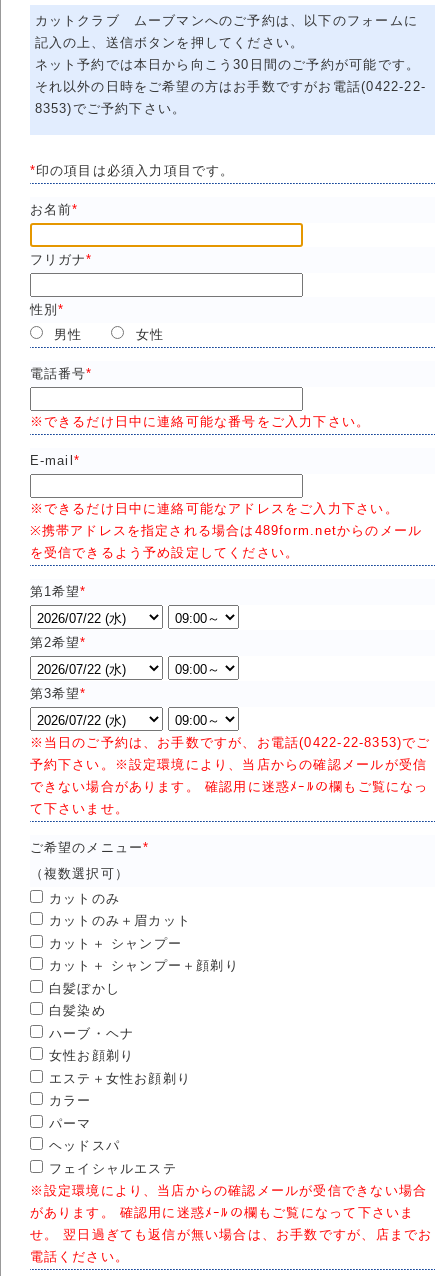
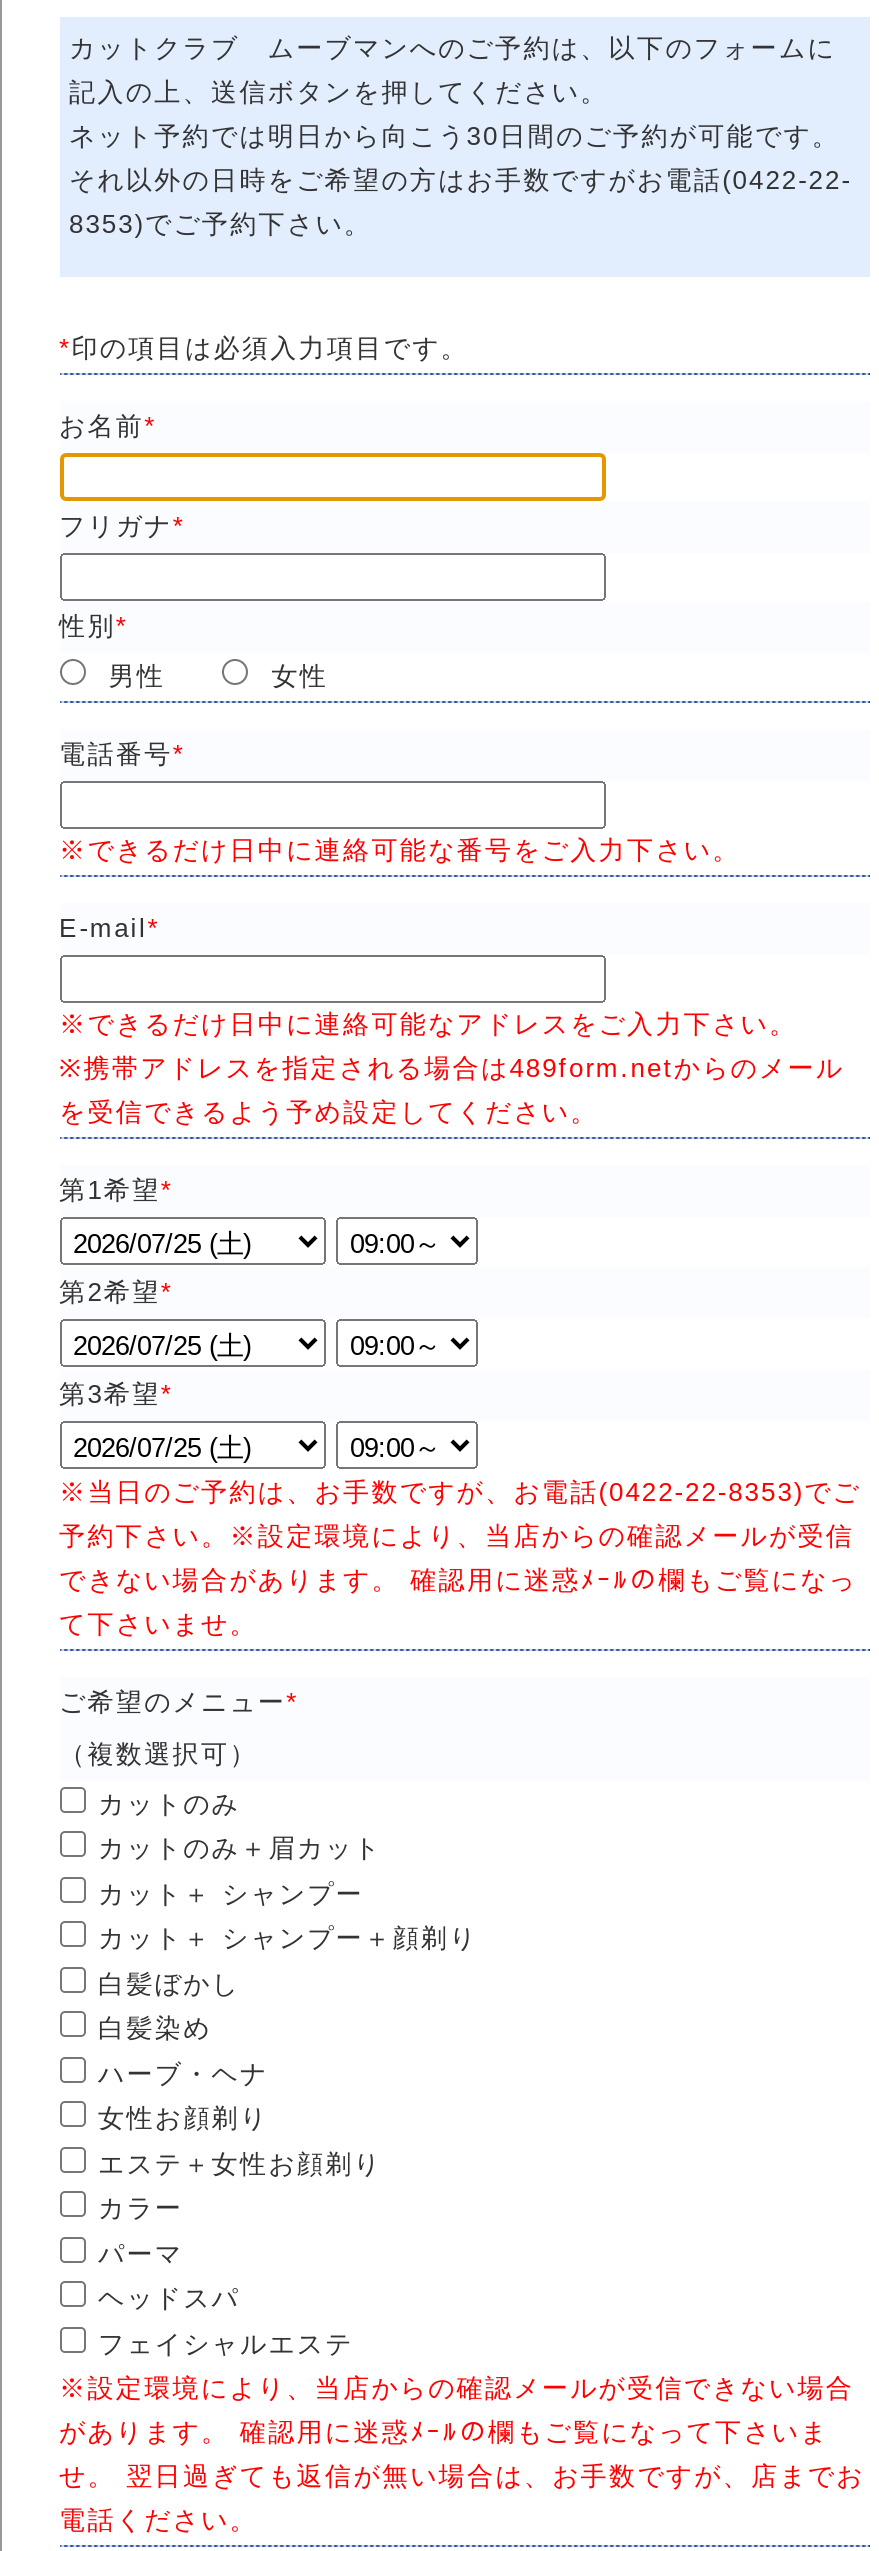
- ネット予約では本日から向こう30日間のご予約が可能です。
+ ネット予約では明日から向こう30日間のご予約が可能です。
